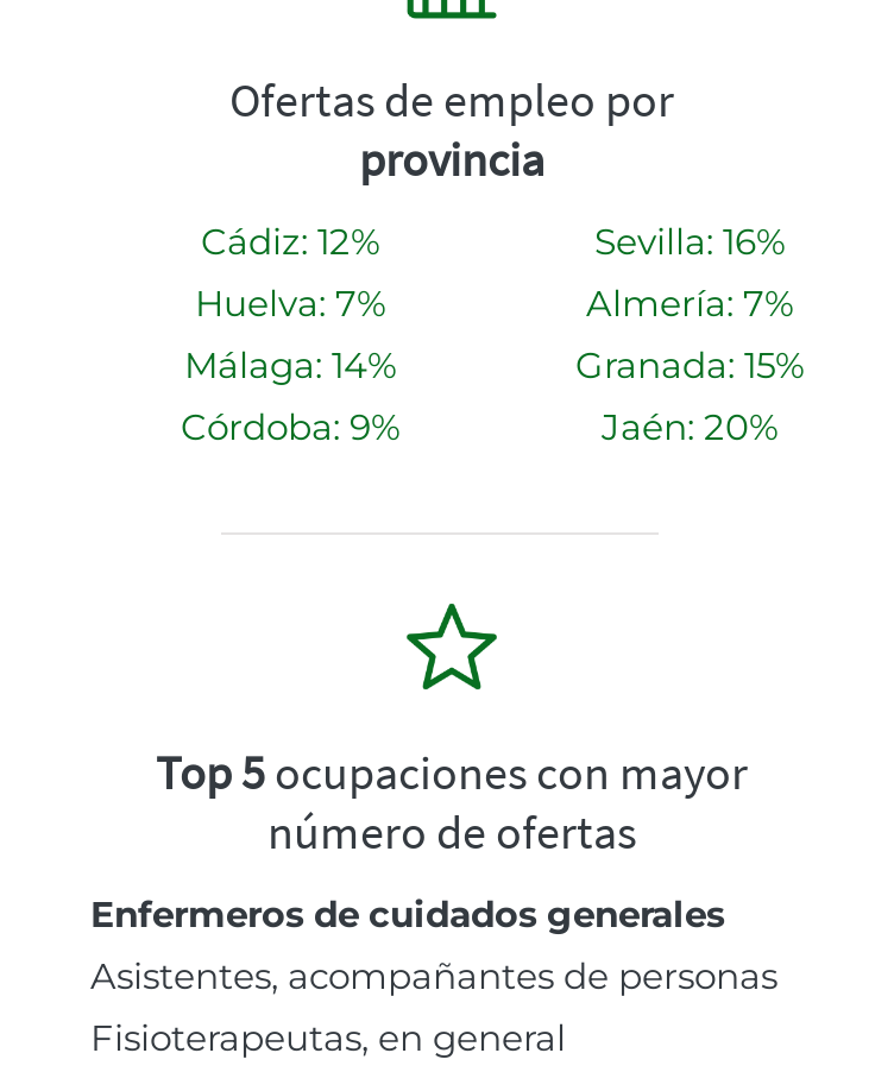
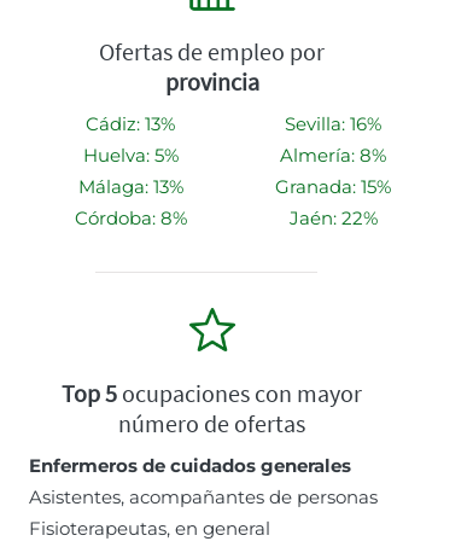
- Cádiz: 12%
+ Cádiz: 13%

- Huelva: 7%
+ Huelva: 5%

- Almería: 7%
+ Almería: 8%

- Málaga: 14%
+ Málaga: 13%

- Córdoba: 9%
+ Córdoba: 8%

- Jaén: 20%
+ Jaén: 22%
